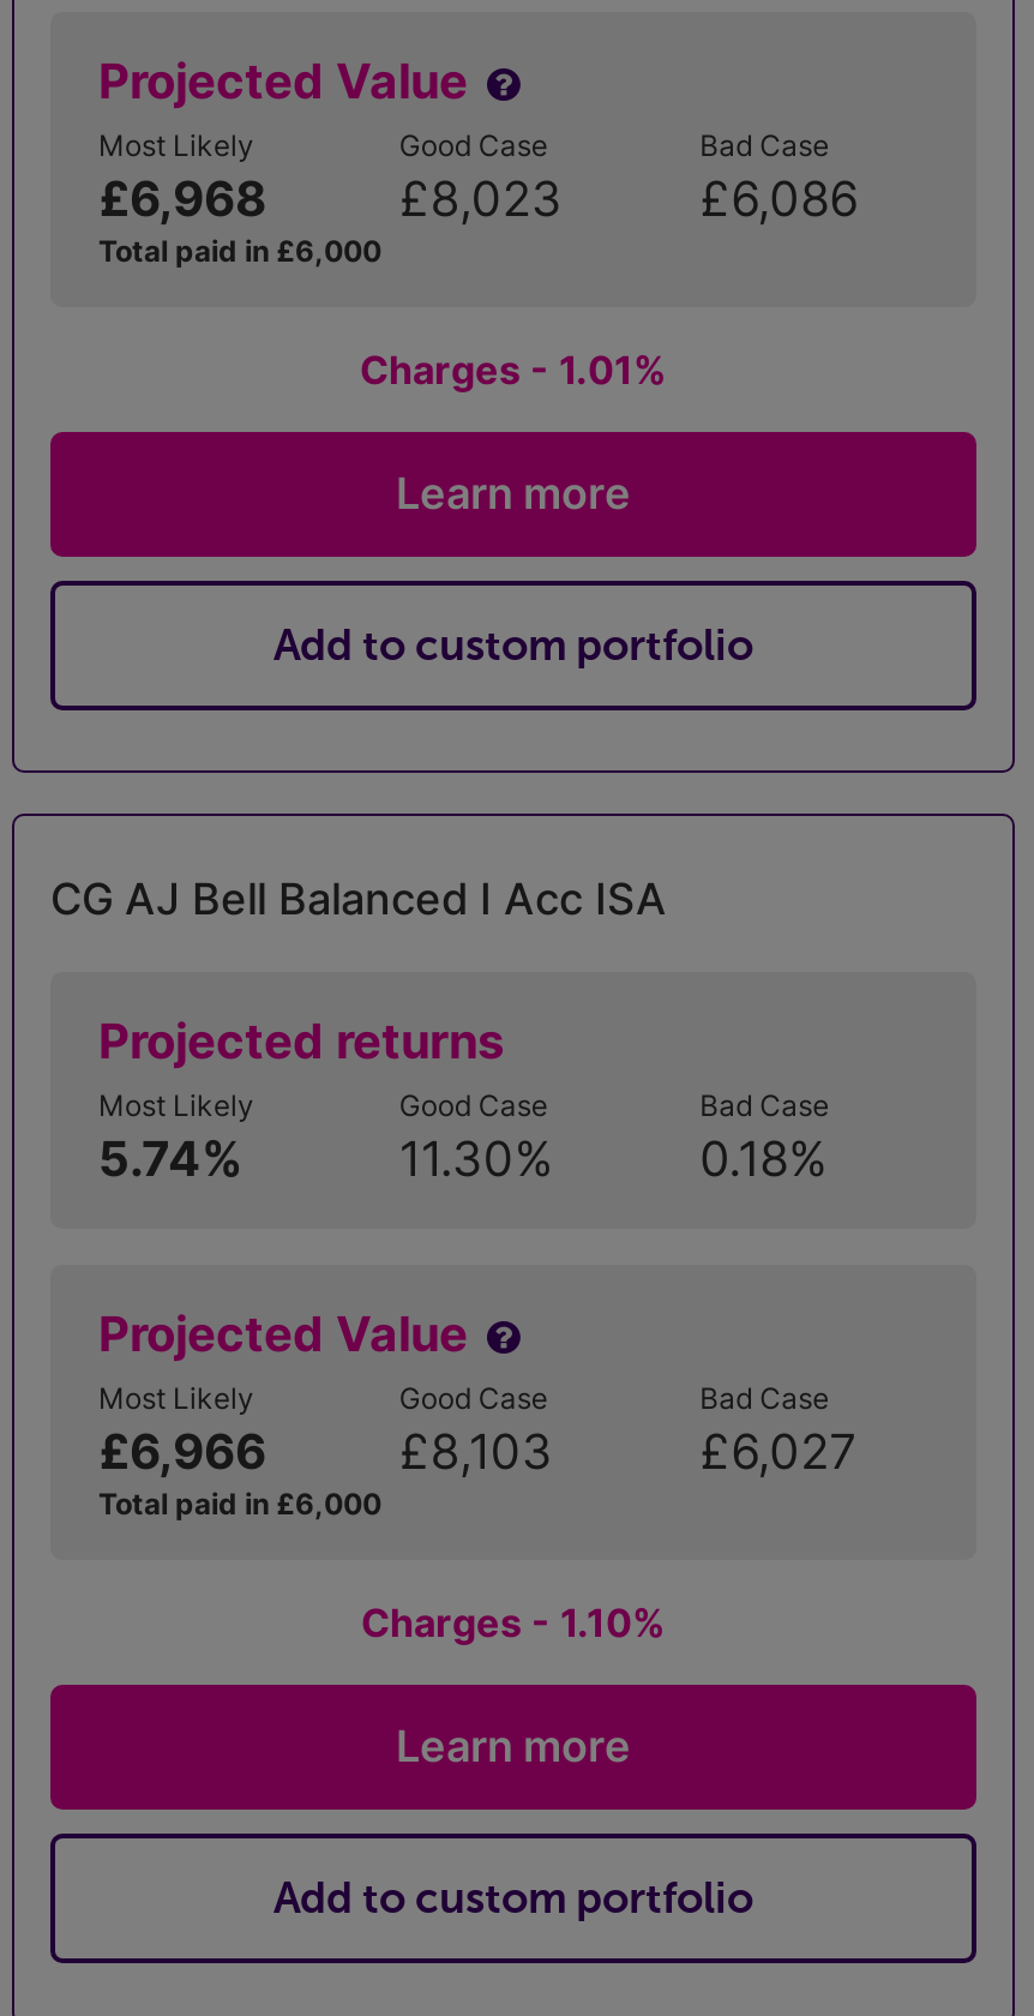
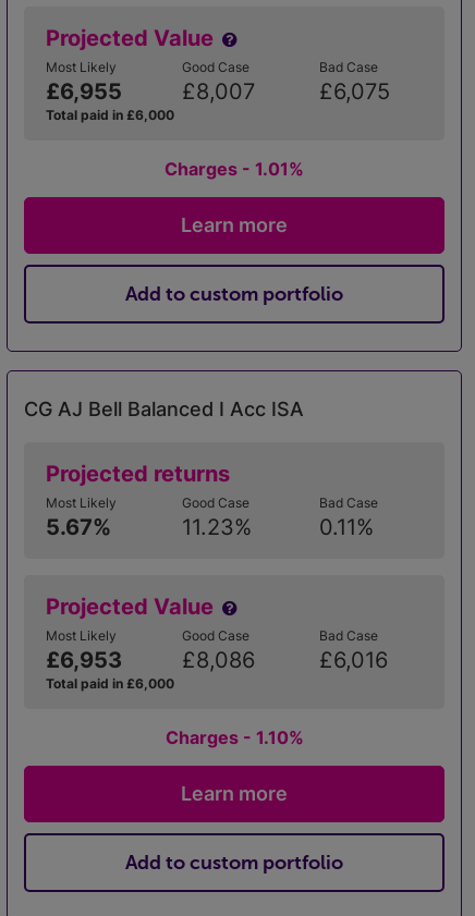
- £6,968
+ £6,955

- £8,023
+ £8,007

- £6,086
+ £6,075

- 5.74%
+ 5.67%

- 11.30%
+ 11.23%

- 0.18%
+ 0.11%

- £6,966
+ £6,953

- £8,103
+ £8,086

- £6,027
+ £6,016
